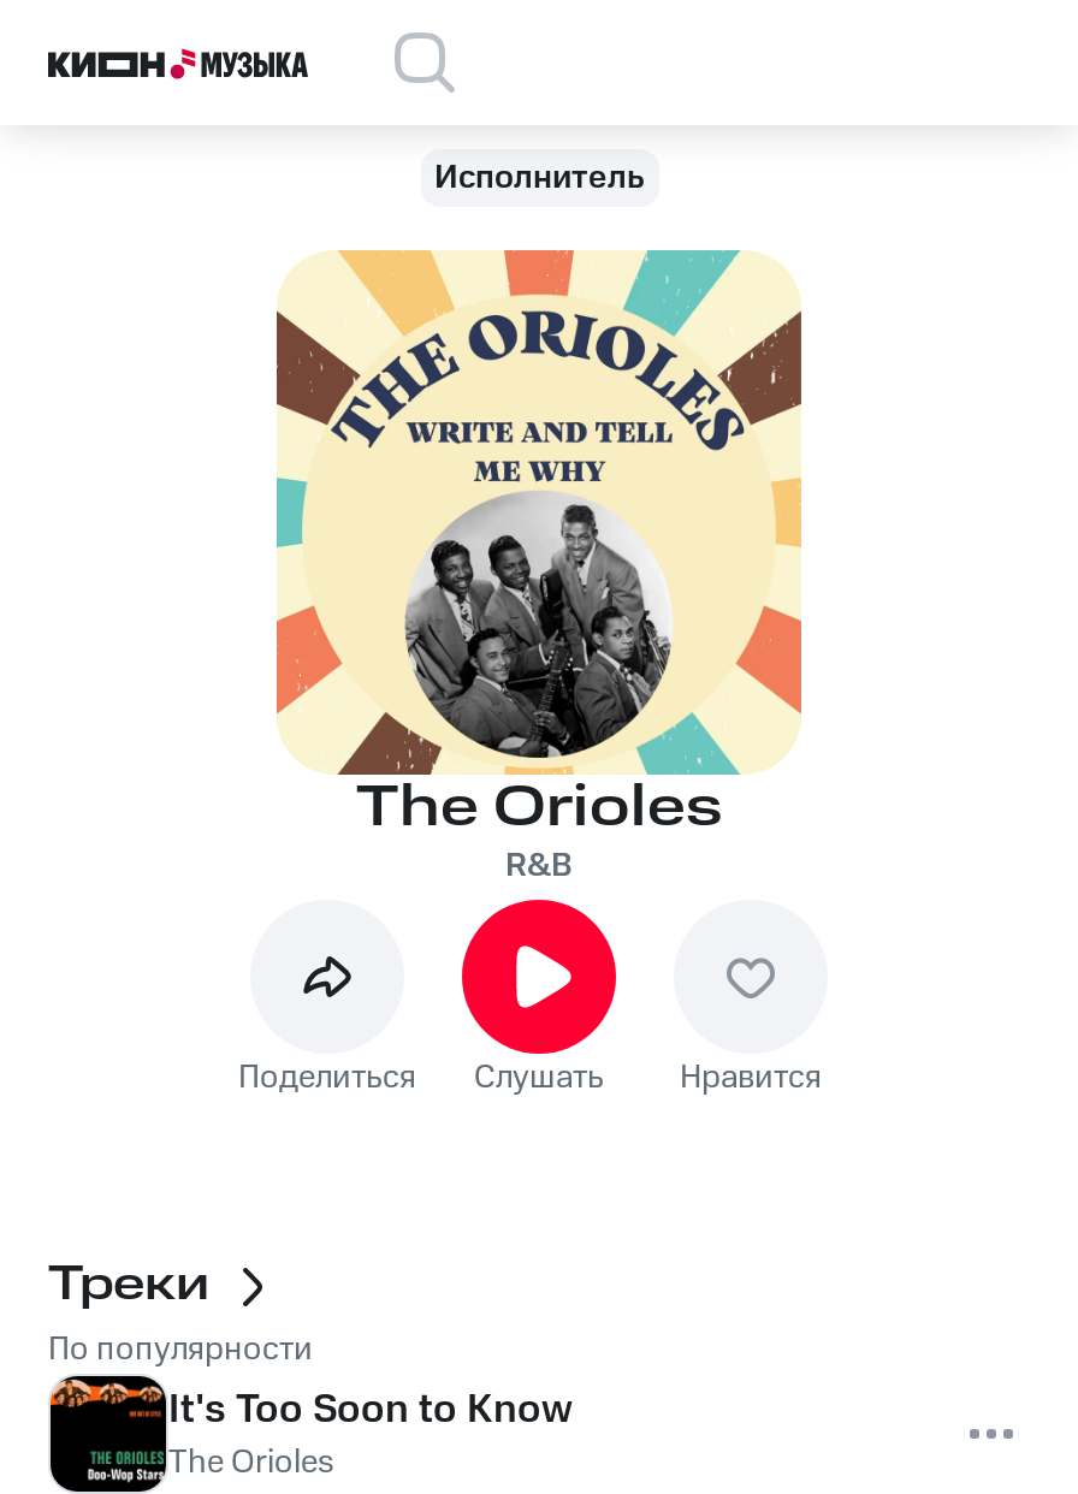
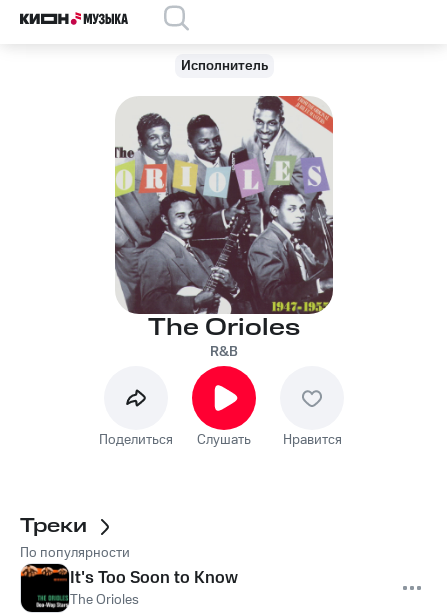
- [image]
+ [image]
